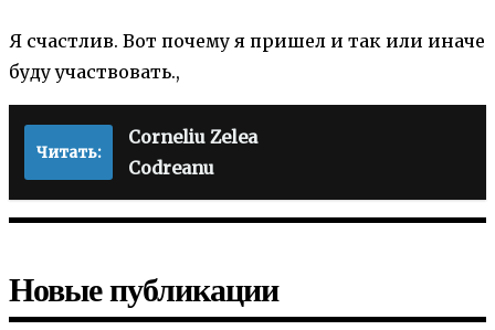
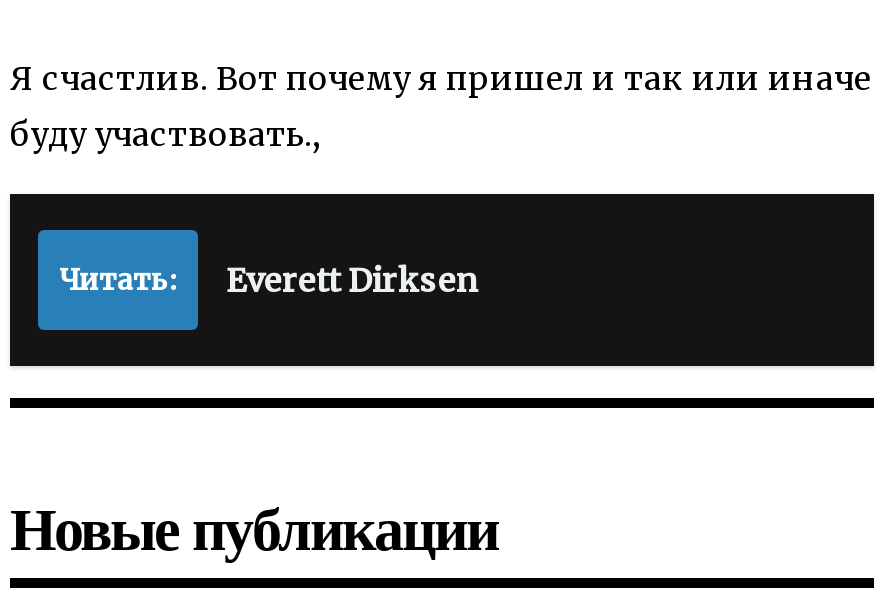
- Corneliu Zelea
- Codreanu
+ Everett Dirksen
